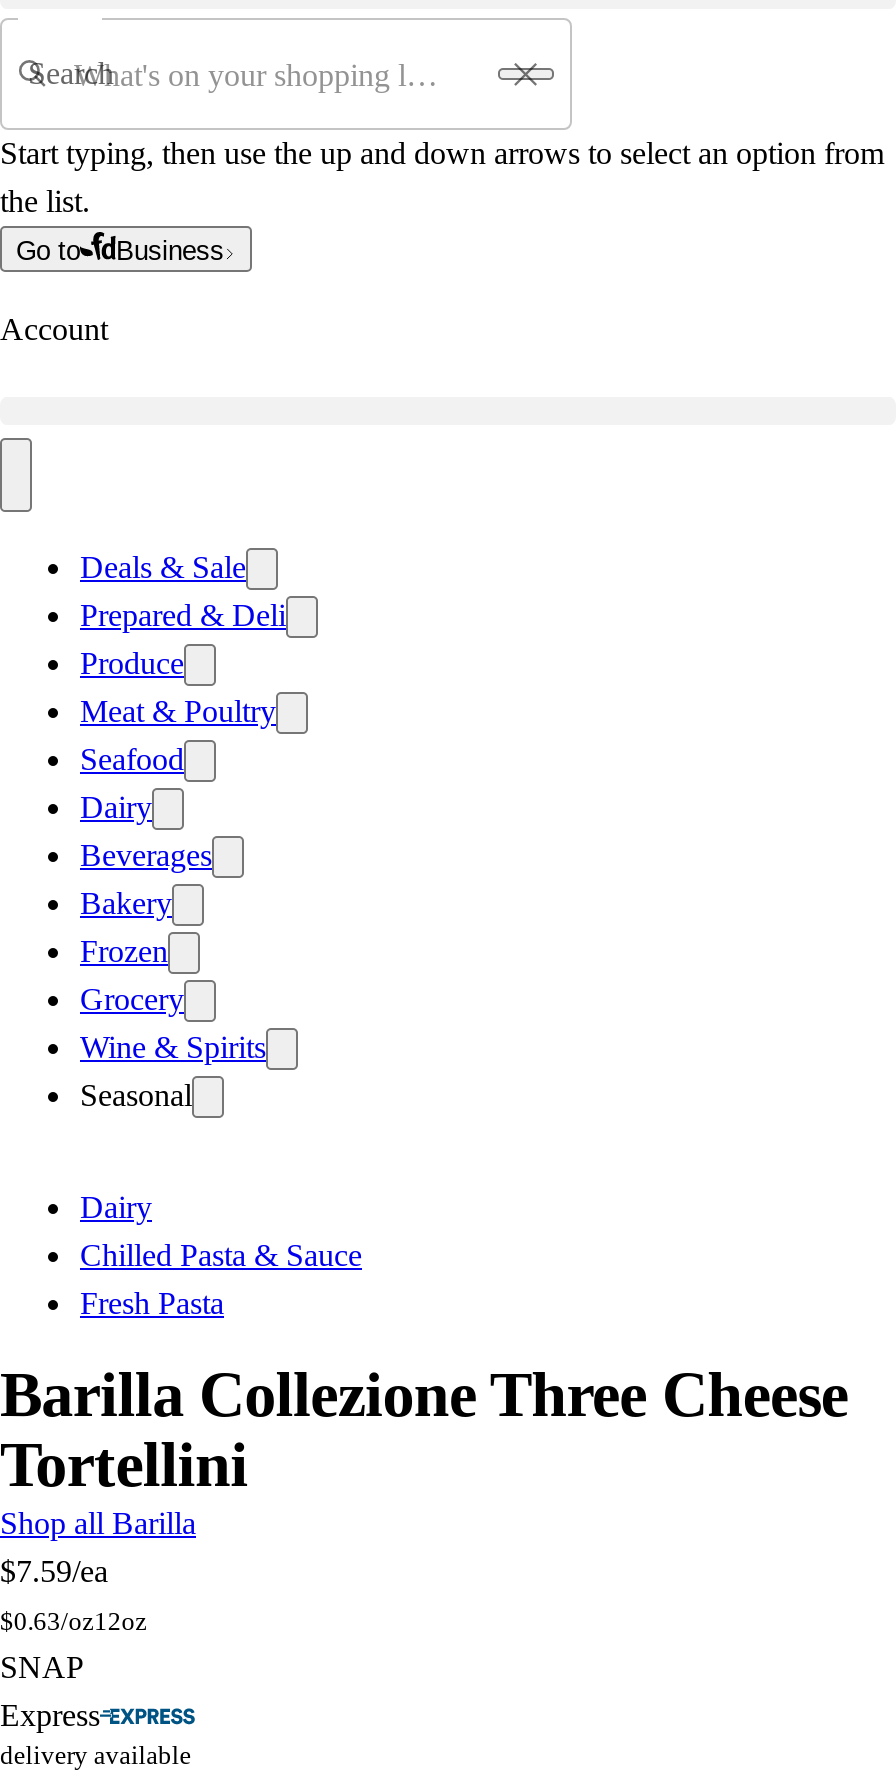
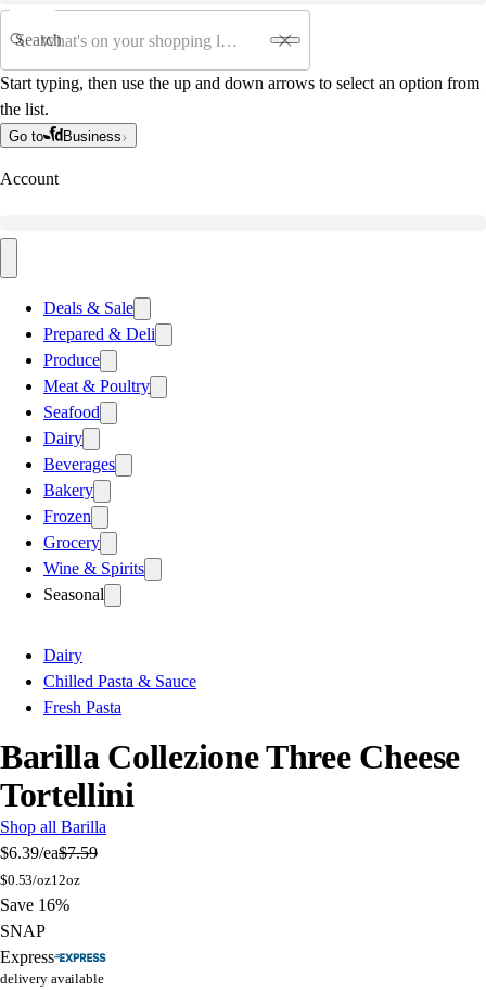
- $7.59/ea
+ $6.39/ea$7.59

- $0.63/oz12oz
+ $0.53/oz12oz
+ Save 16%
